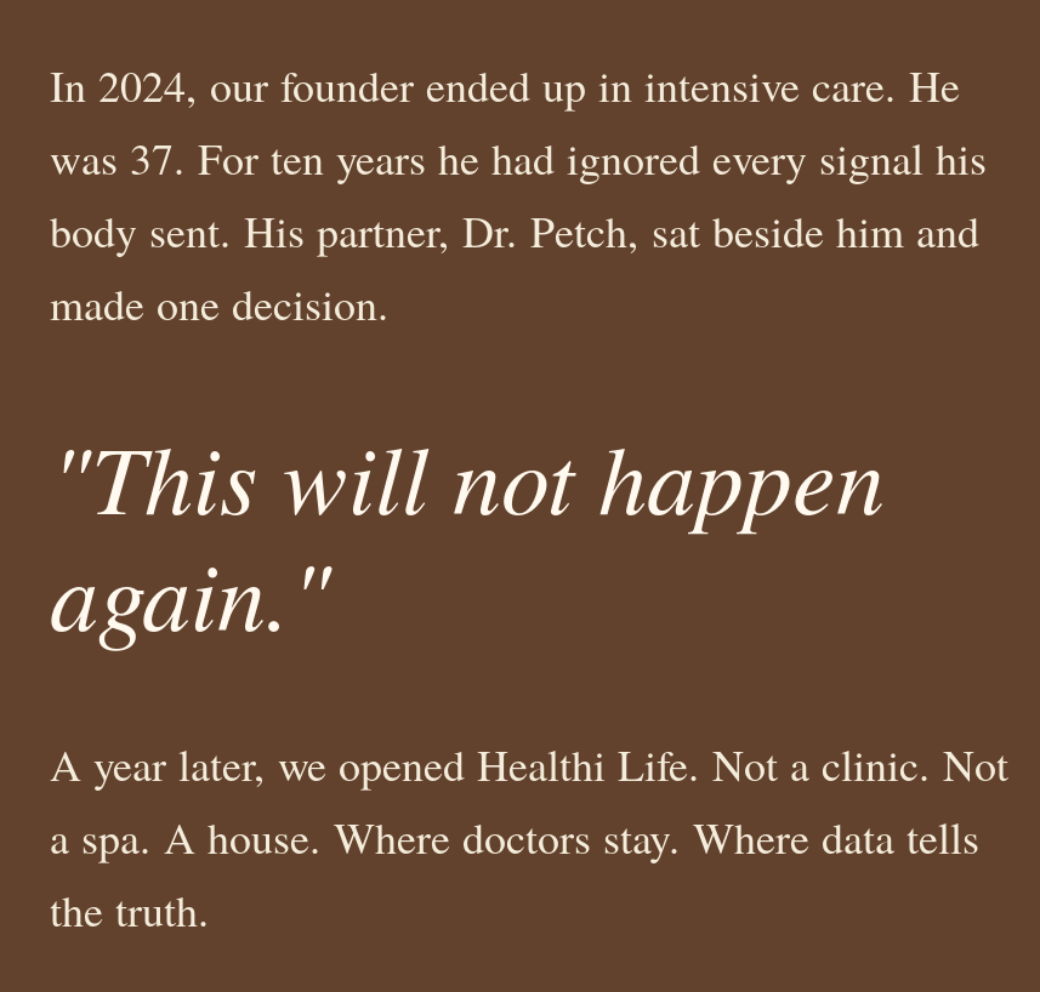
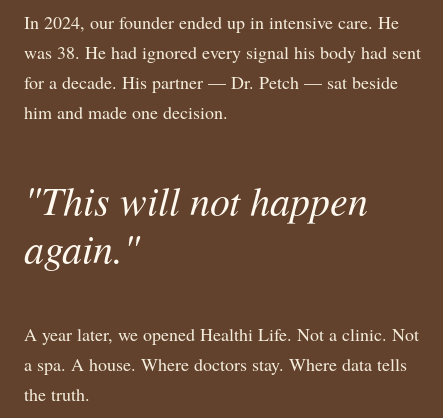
- was 37. For ten years he had ignored every signal his
- body sent. His partner, Dr. Petch, sat beside him and
- made one decision.
+ was 38. He had ignored every signal his body had sent
+ for a decade. His partner — Dr. Petch — sat beside
+ him and made one decision.
